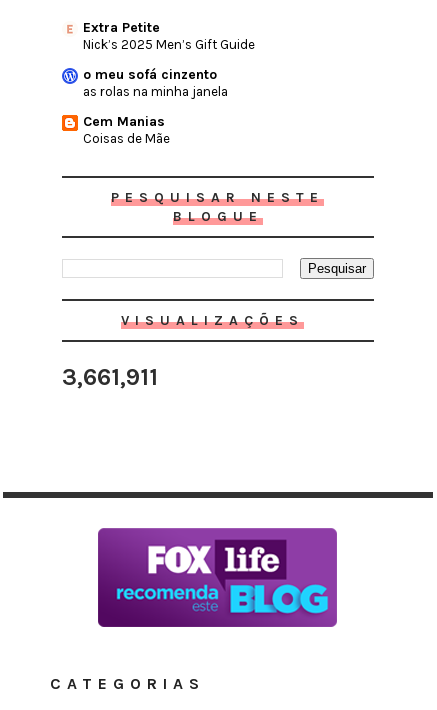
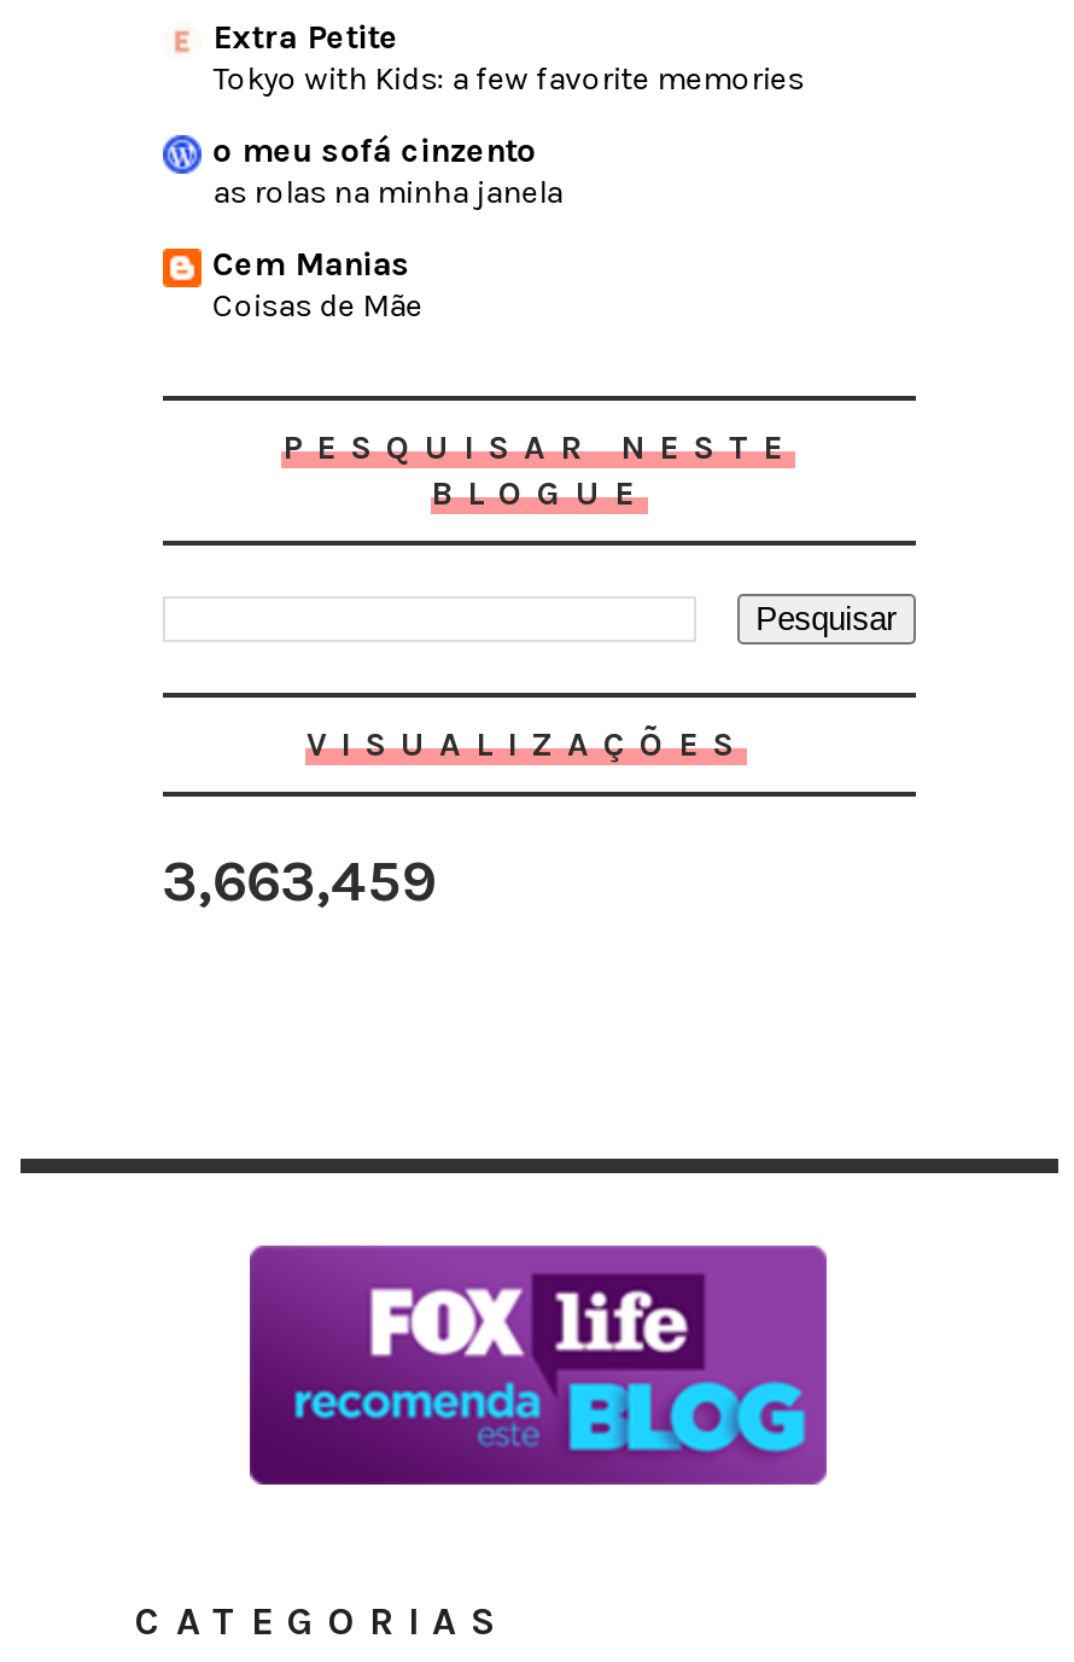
- Nick’s 2025 Men’s Gift Guide
+ Tokyo with Kids: a few favorite memories

- 3,661,911
+ 3,663,459
